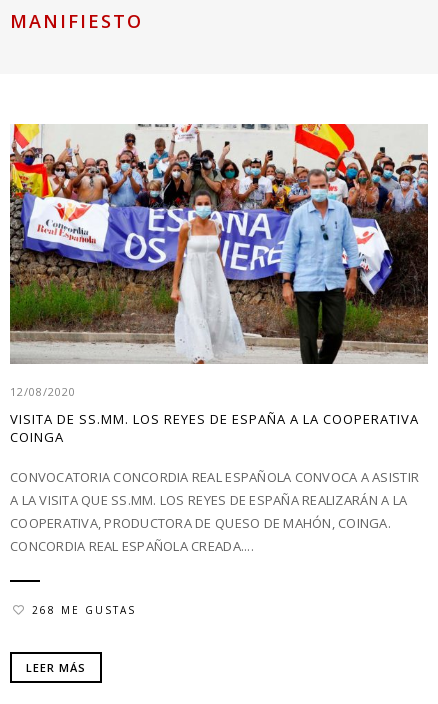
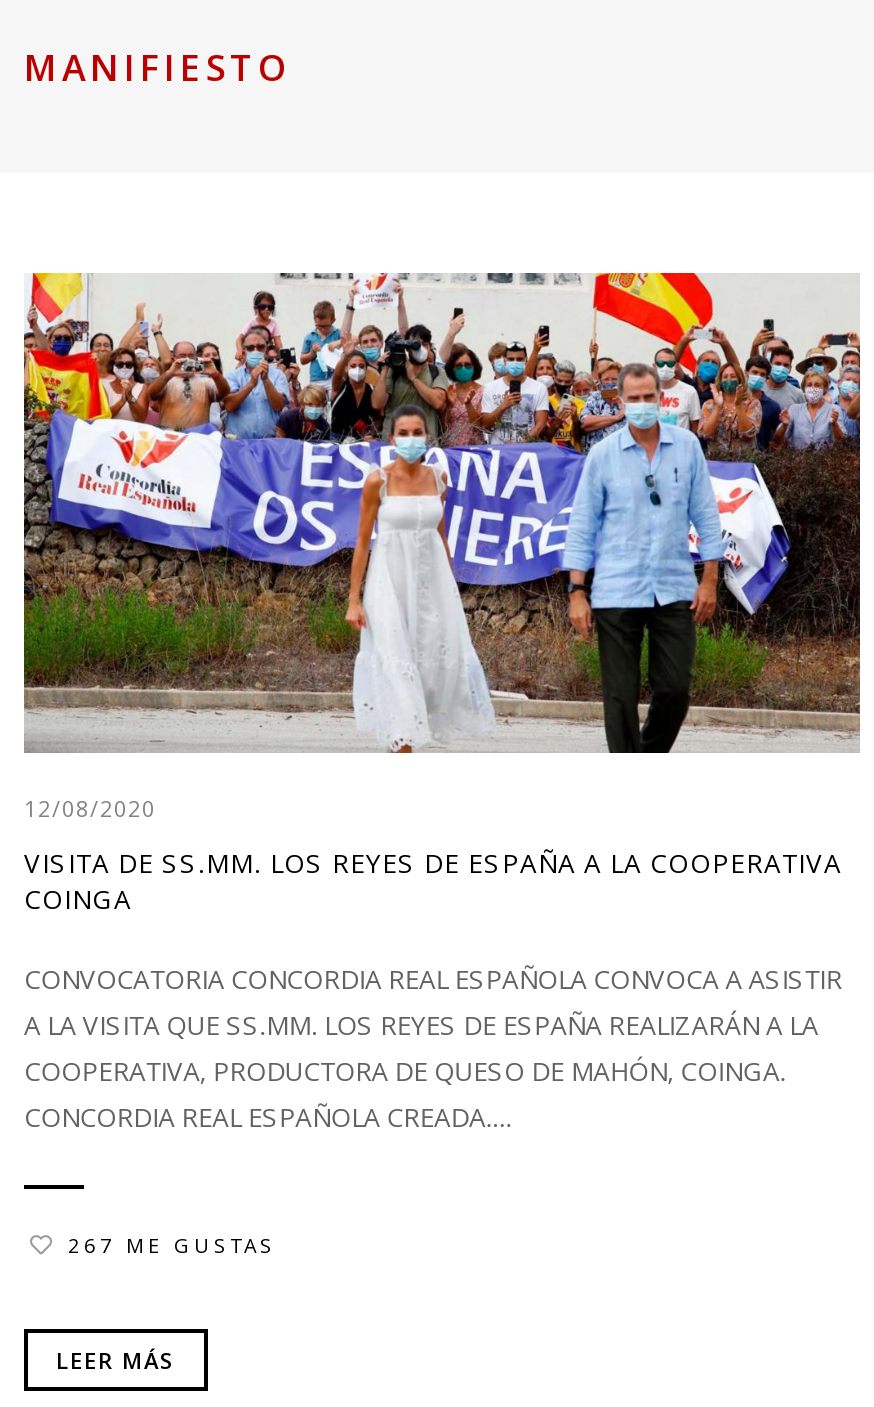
- 268 ME GUSTAS
+ 267 ME GUSTAS
